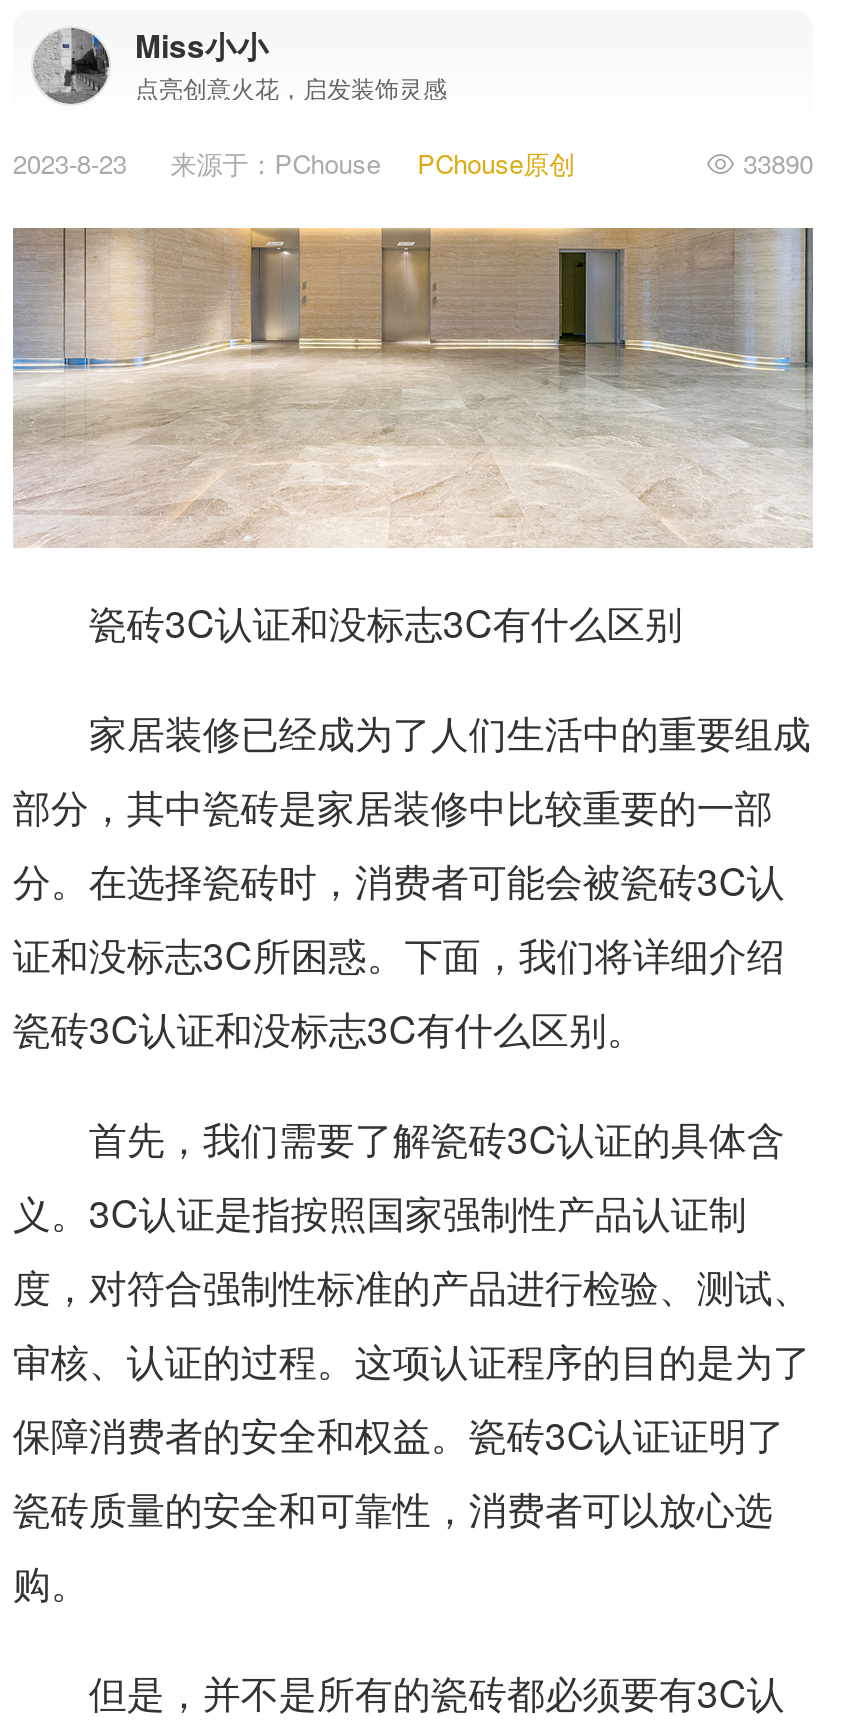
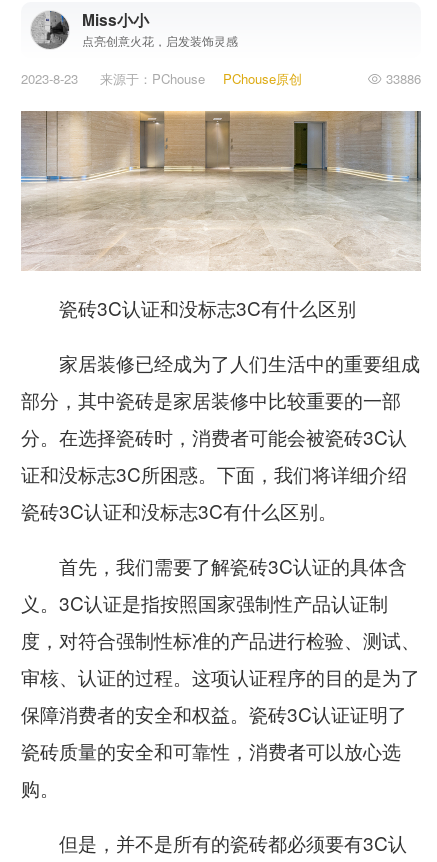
- 33890
+ 33886
